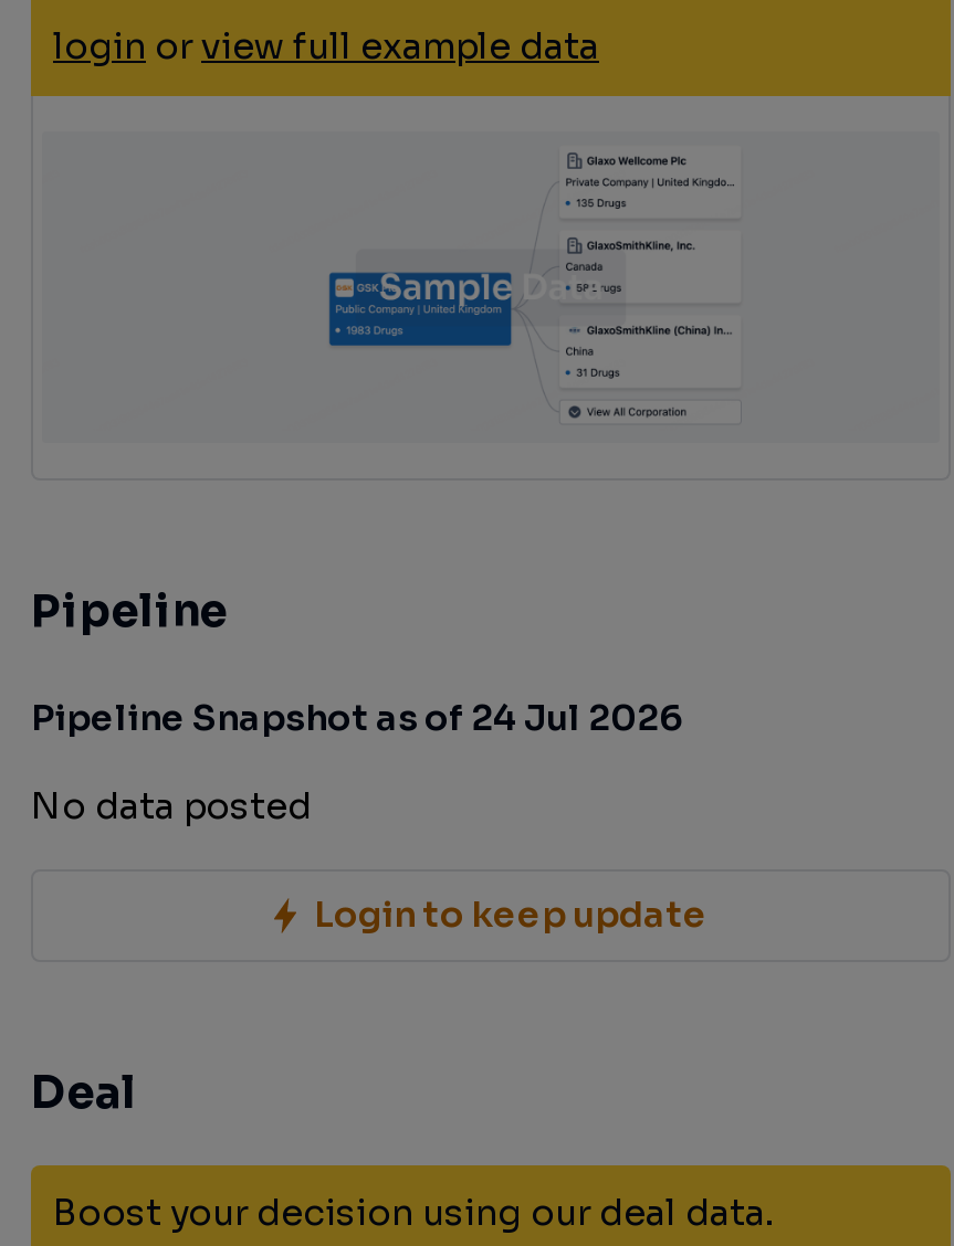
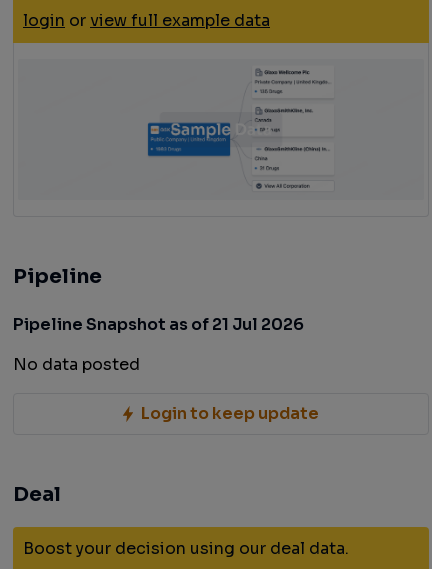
- Pipeline Snapshot as of 24 Jul 2026
+ Pipeline Snapshot as of 21 Jul 2026
